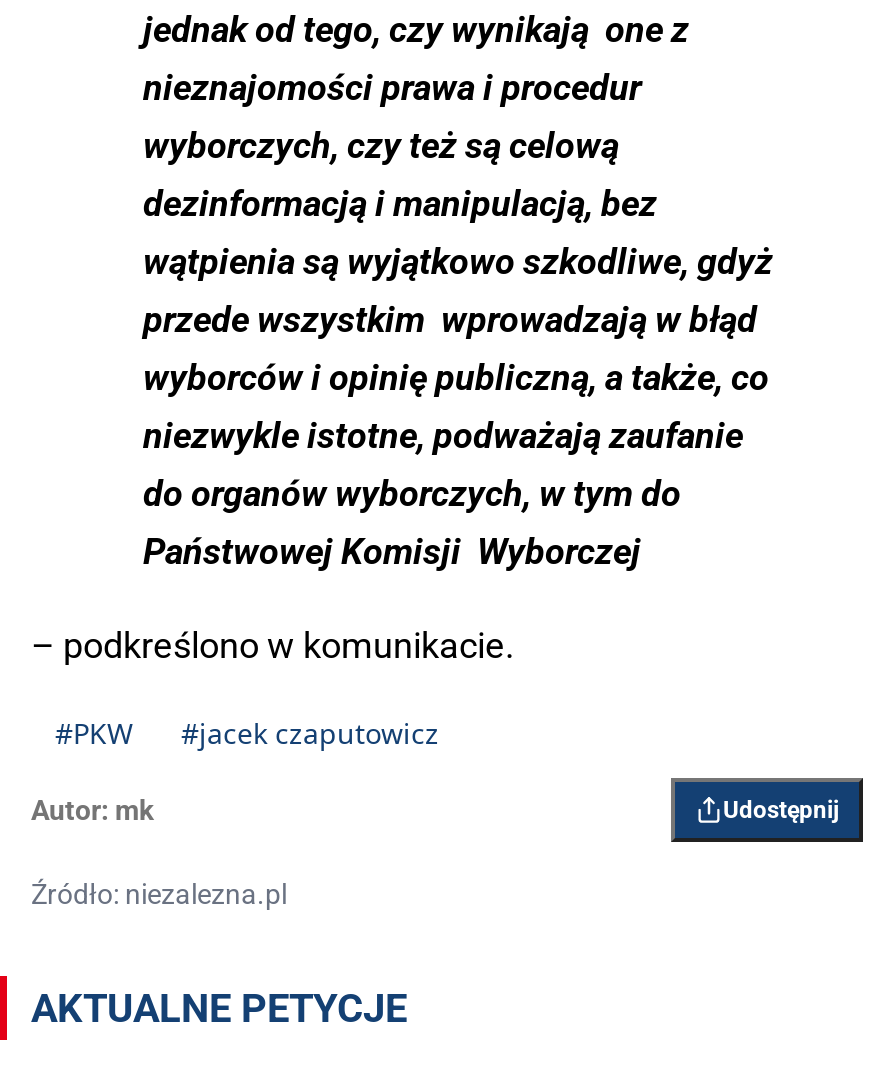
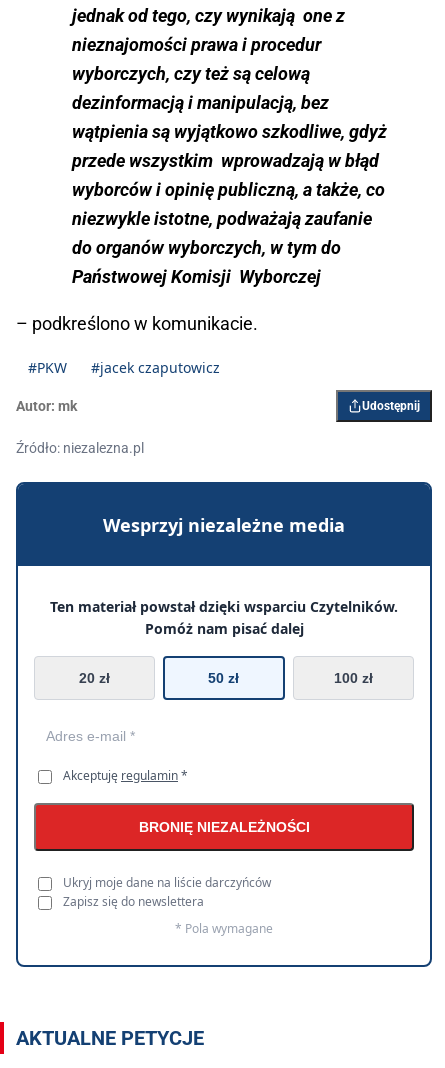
+ [image]
+ Wesprzyj niezależne media
+ Ten materiał powstał dzięki wsparciu Czytelników.
+ Pomóż nam pisać dalej
+ 20 zł
+ 50 zł
+ 100 zł

+ Akceptuję regulamin *
+ BRONIĘ NIEZALEŻNOŚCI
+ Ukryj moje dane na liście darczyńców
+ Zapisz się do newslettera
+ * Pola wymagane
